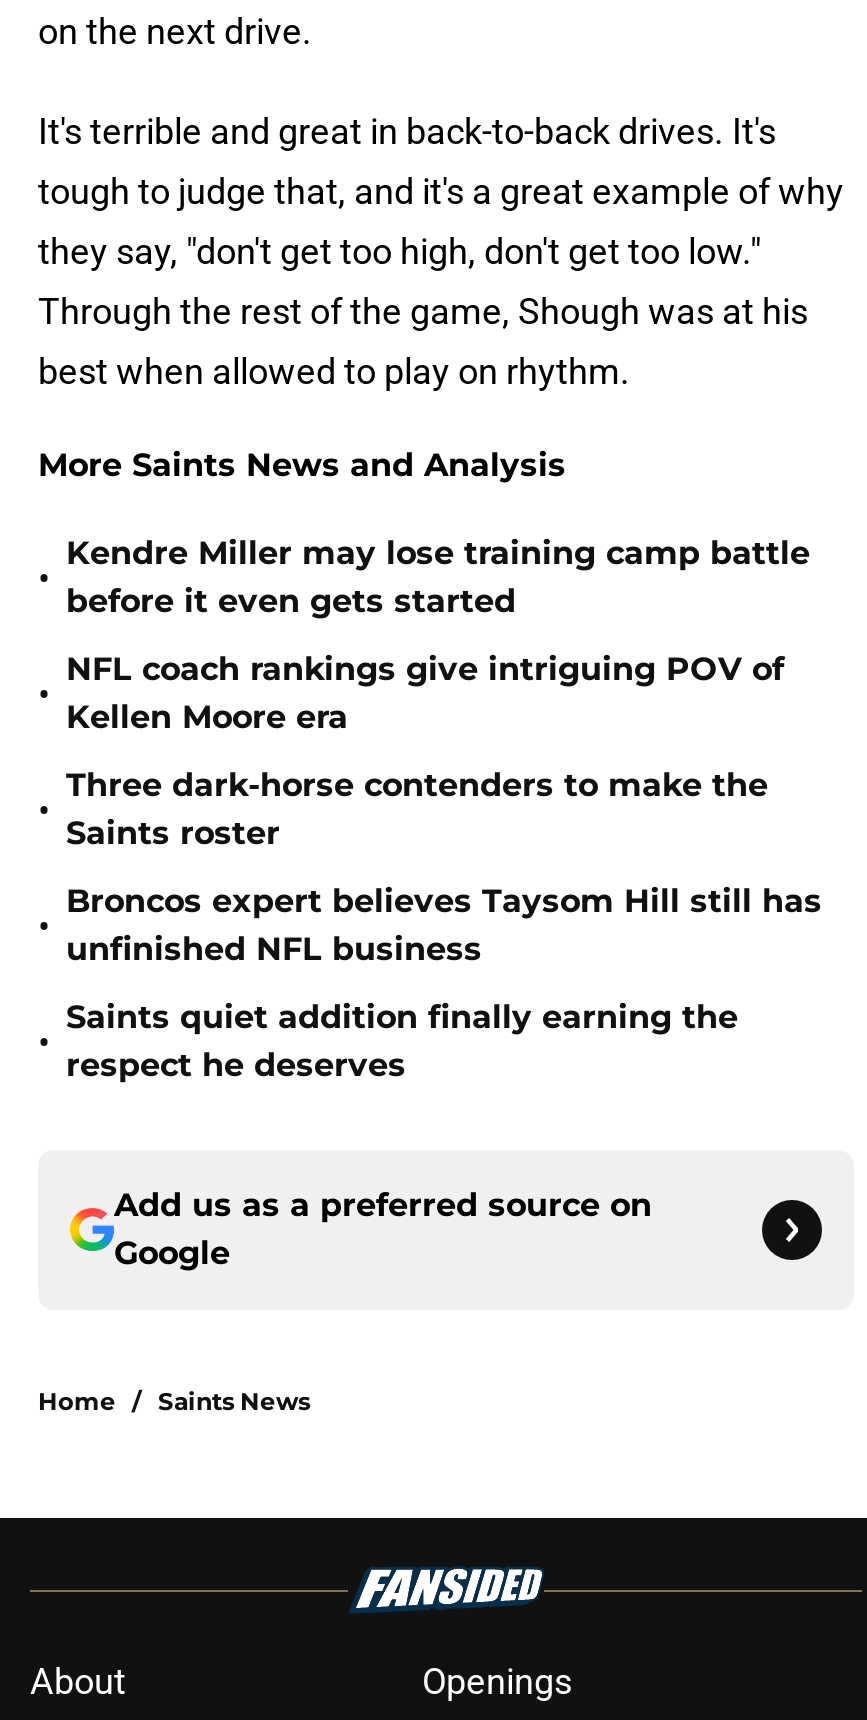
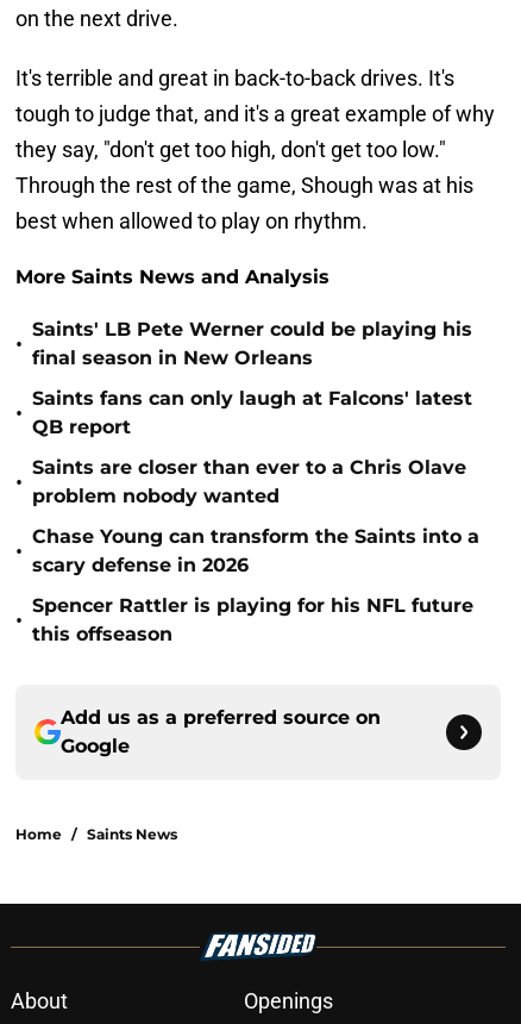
- Kendre Miller may lose training camp battle
- before it even gets started
+ Saints' LB Pete Werner could be playing his
+ final season in New Orleans

- NFL coach rankings give intriguing POV of
- Kellen Moore era
+ Saints fans can only laugh at Falcons' latest
+ QB report

- Three dark-horse contenders to make the
- Saints roster
+ Saints are closer than ever to a Chris Olave
+ problem nobody wanted

- Broncos expert believes Taysom Hill still has
- unfinished NFL business
+ Chase Young can transform the Saints into a
+ scary defense in 2026

- Saints quiet addition finally earning the
- respect he deserves
+ Spencer Rattler is playing for his NFL future
+ this offseason
